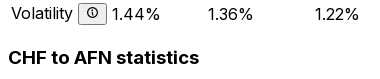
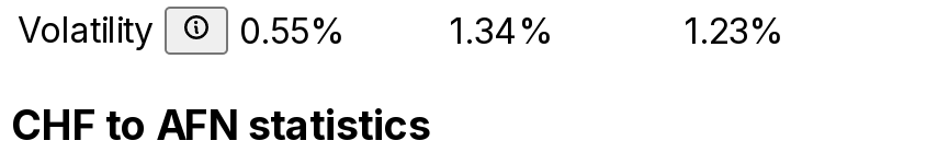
- Volatility 1.44%
+ Volatility 0.55%

- 1.36%
+ 1.34%

- 1.22%
+ 1.23%
